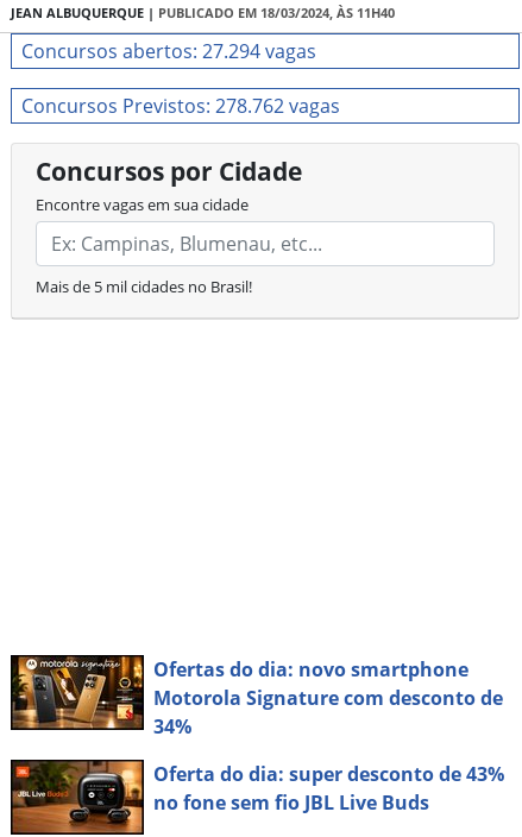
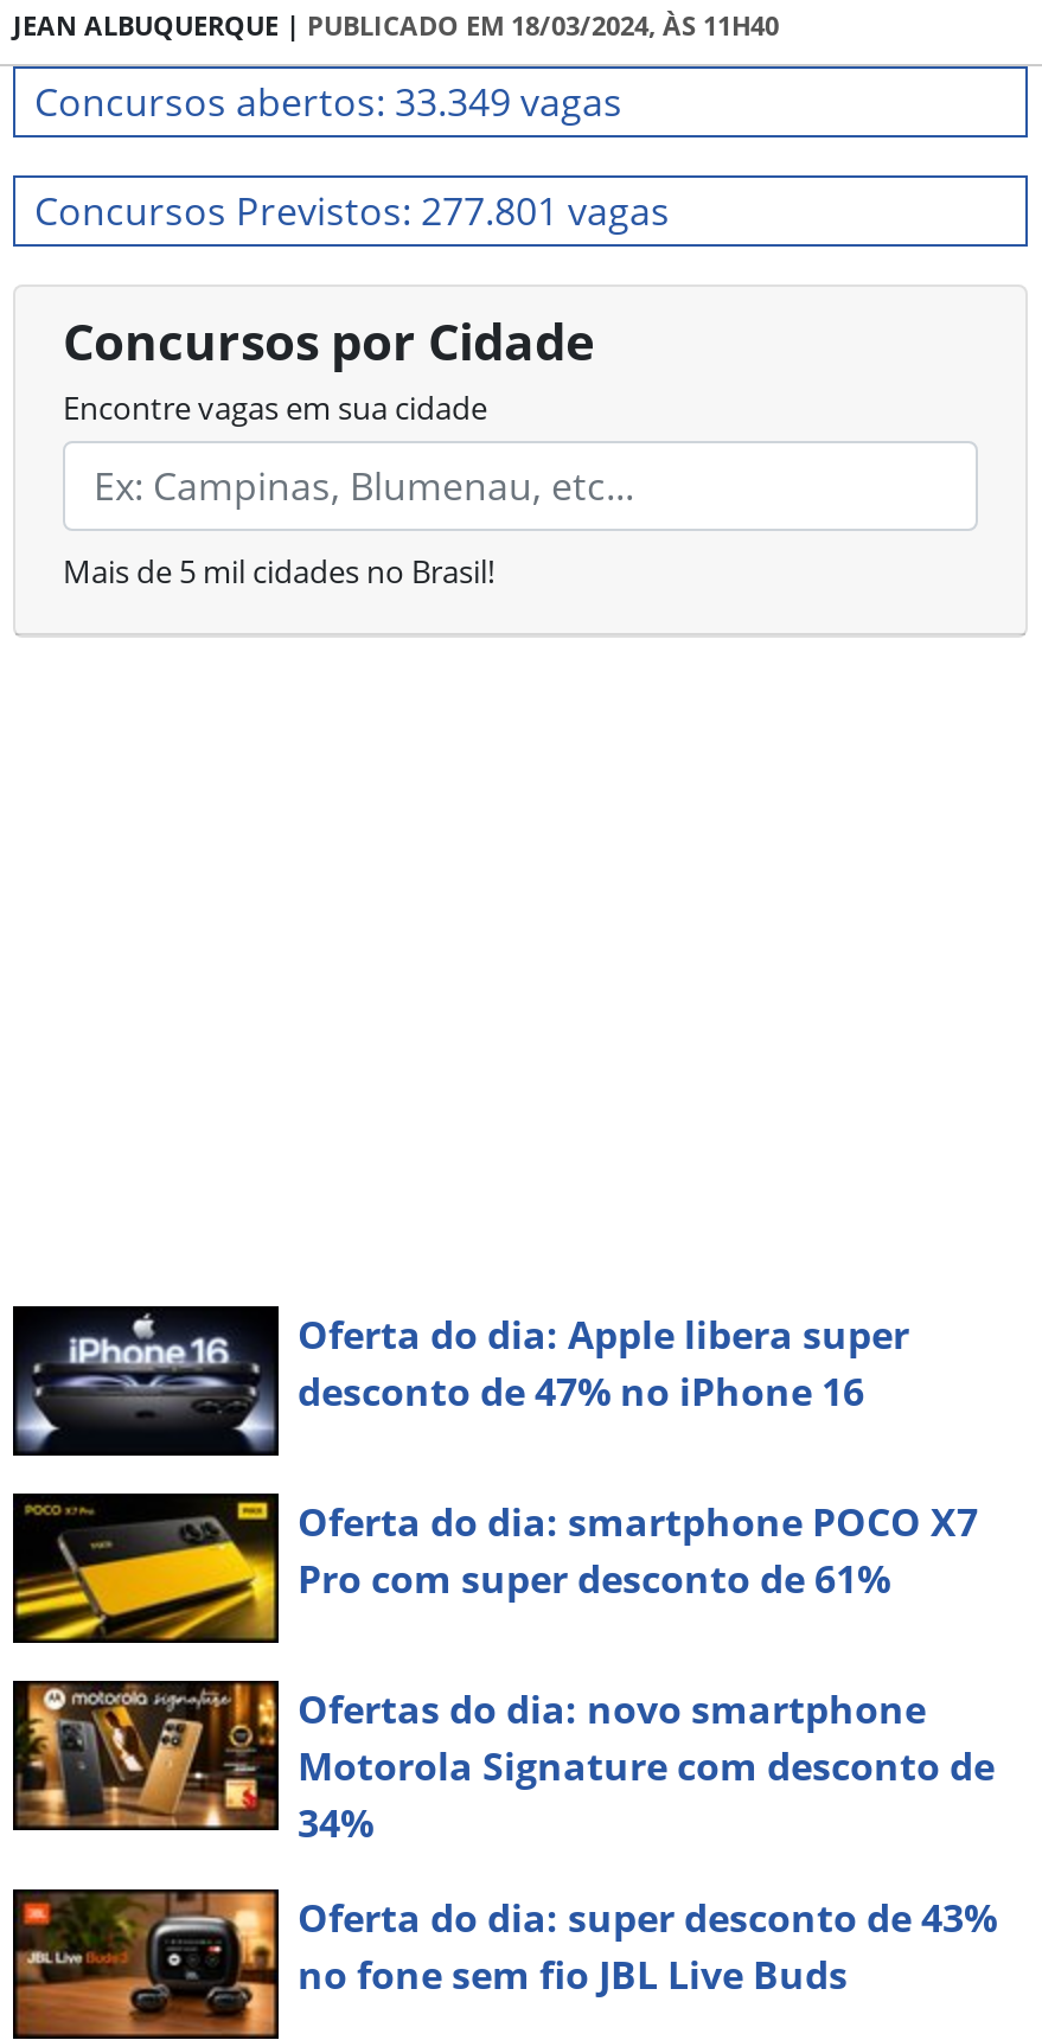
- Concursos abertos: 27.294 vagas
+ Concursos abertos: 33.349 vagas

- Concursos Previstos: 278.762 vagas
+ Concursos Previstos: 277.801 vagas

+ [image]

+ [image]
+ Oferta do dia: Apple libera super
+ desconto de 47% no iPhone 16
+ Oferta do dia: smartphone POCO X7
+ Pro com super desconto de 61%
